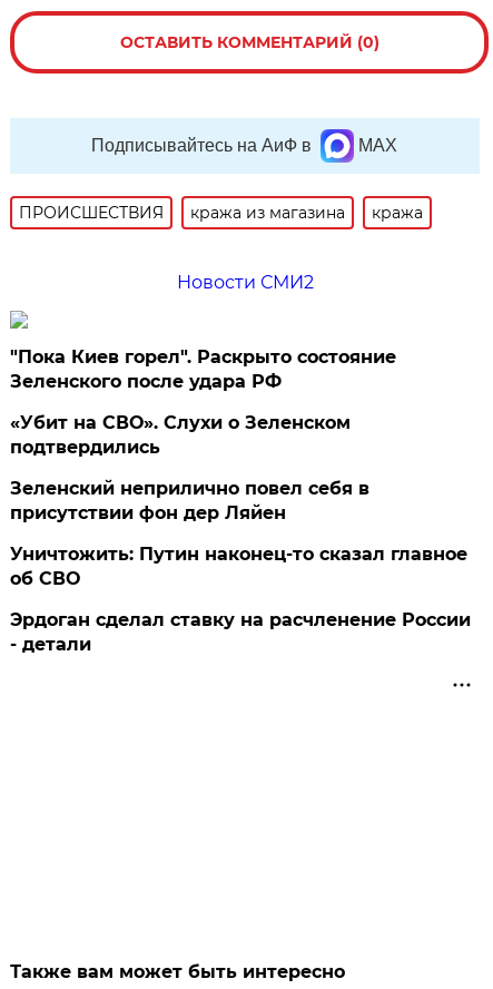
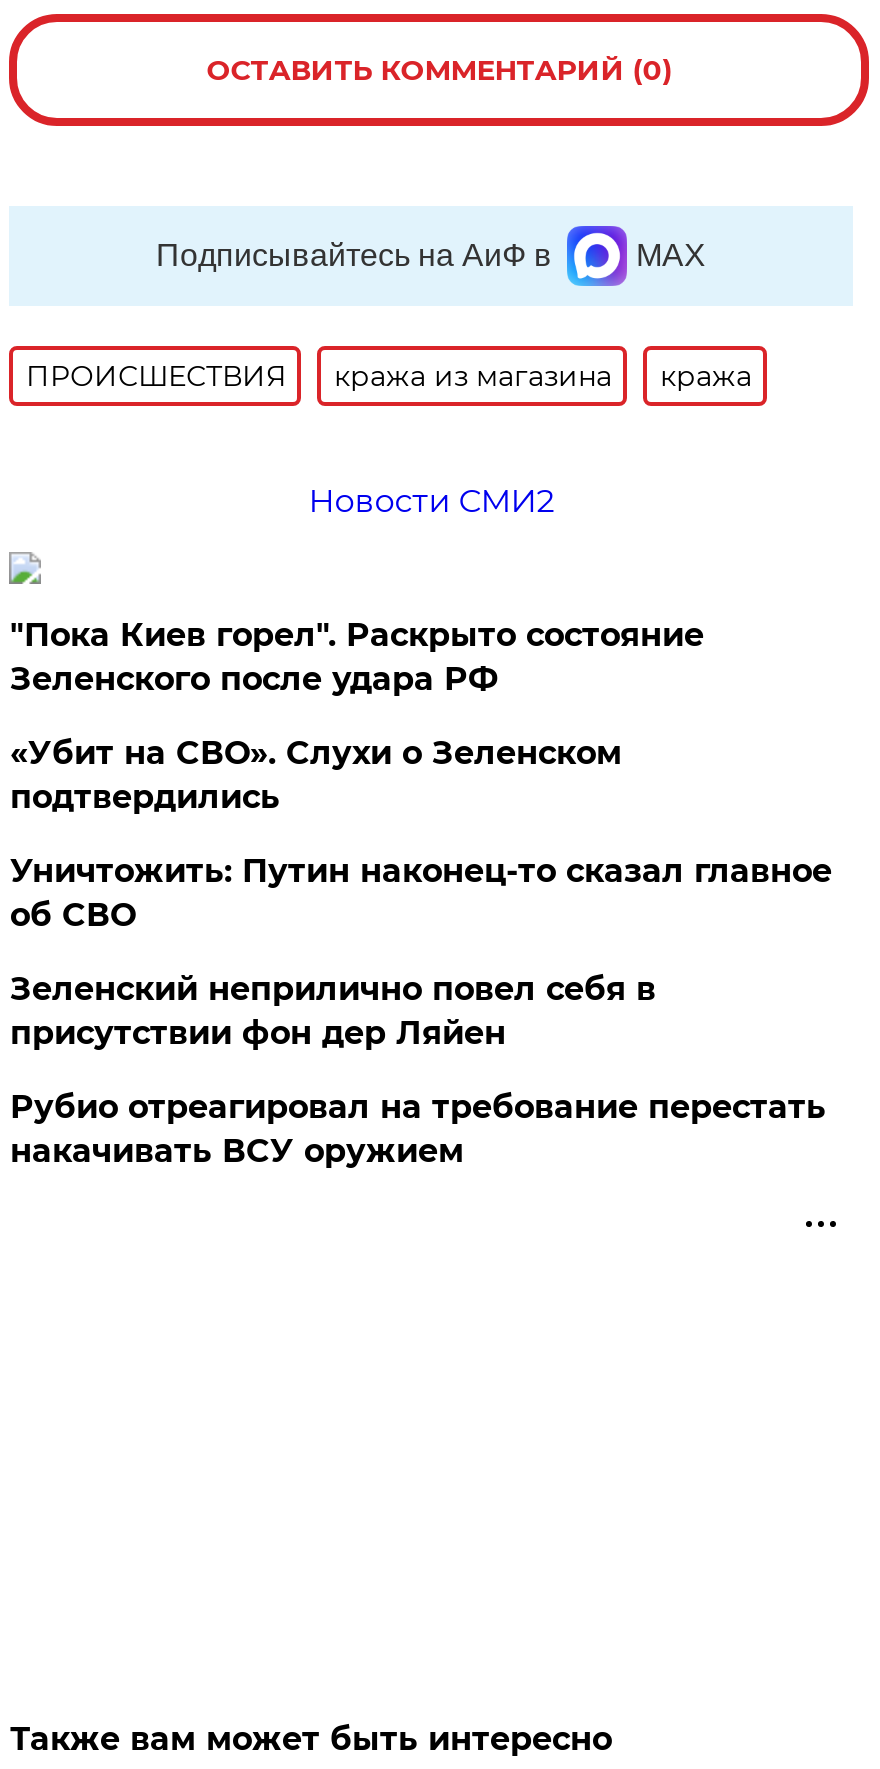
moved down: Зеленский неприлично повел cебя в | присутствии фон дер Ляйен

moved up: Уничтожить: Путин наконец-то сказал главное | об СВО

- Эрдоган сделал ставку на расчленение России
- - детали
+ Рубио отреагировал на требование перестать
+ накачивать ВСУ оружием
